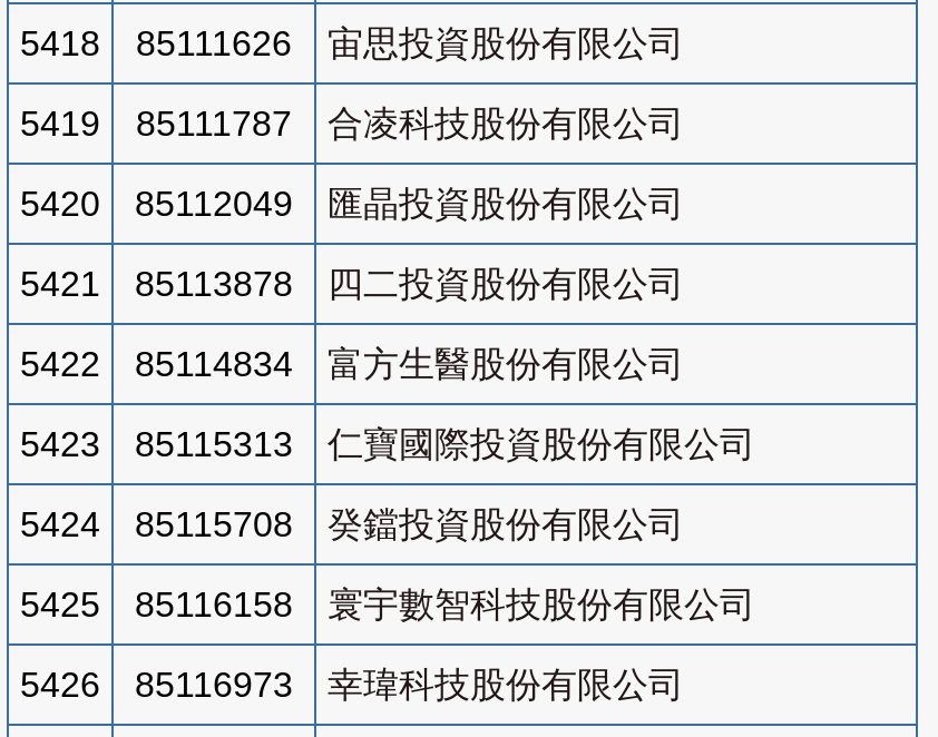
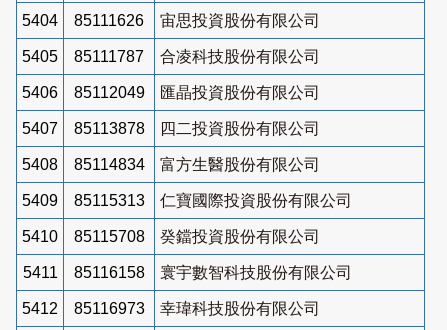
- 5418 85111626 宙思投資股份有限公司
+ 5404 85111626 宙思投資股份有限公司

- 5419 85111787 合凌科技股份有限公司
+ 5405 85111787 合凌科技股份有限公司

- 5420 85112049 匯晶投資股份有限公司
+ 5406 85112049 匯晶投資股份有限公司

- 5421 85113878 四二投資股份有限公司
+ 5407 85113878 四二投資股份有限公司

- 5422 85114834 富方生醫股份有限公司
+ 5408 85114834 富方生醫股份有限公司

- 5423 85115313 仁寶國際投資股份有限公司
+ 5409 85115313 仁寶國際投資股份有限公司

- 5424 85115708 癸鐺投資股份有限公司
+ 5410 85115708 癸鐺投資股份有限公司

- 5425 85116158 寰宇數智科技股份有限公司
+ 5411 85116158 寰宇數智科技股份有限公司

- 5426 85116973 幸瑋科技股份有限公司
+ 5412 85116973 幸瑋科技股份有限公司
